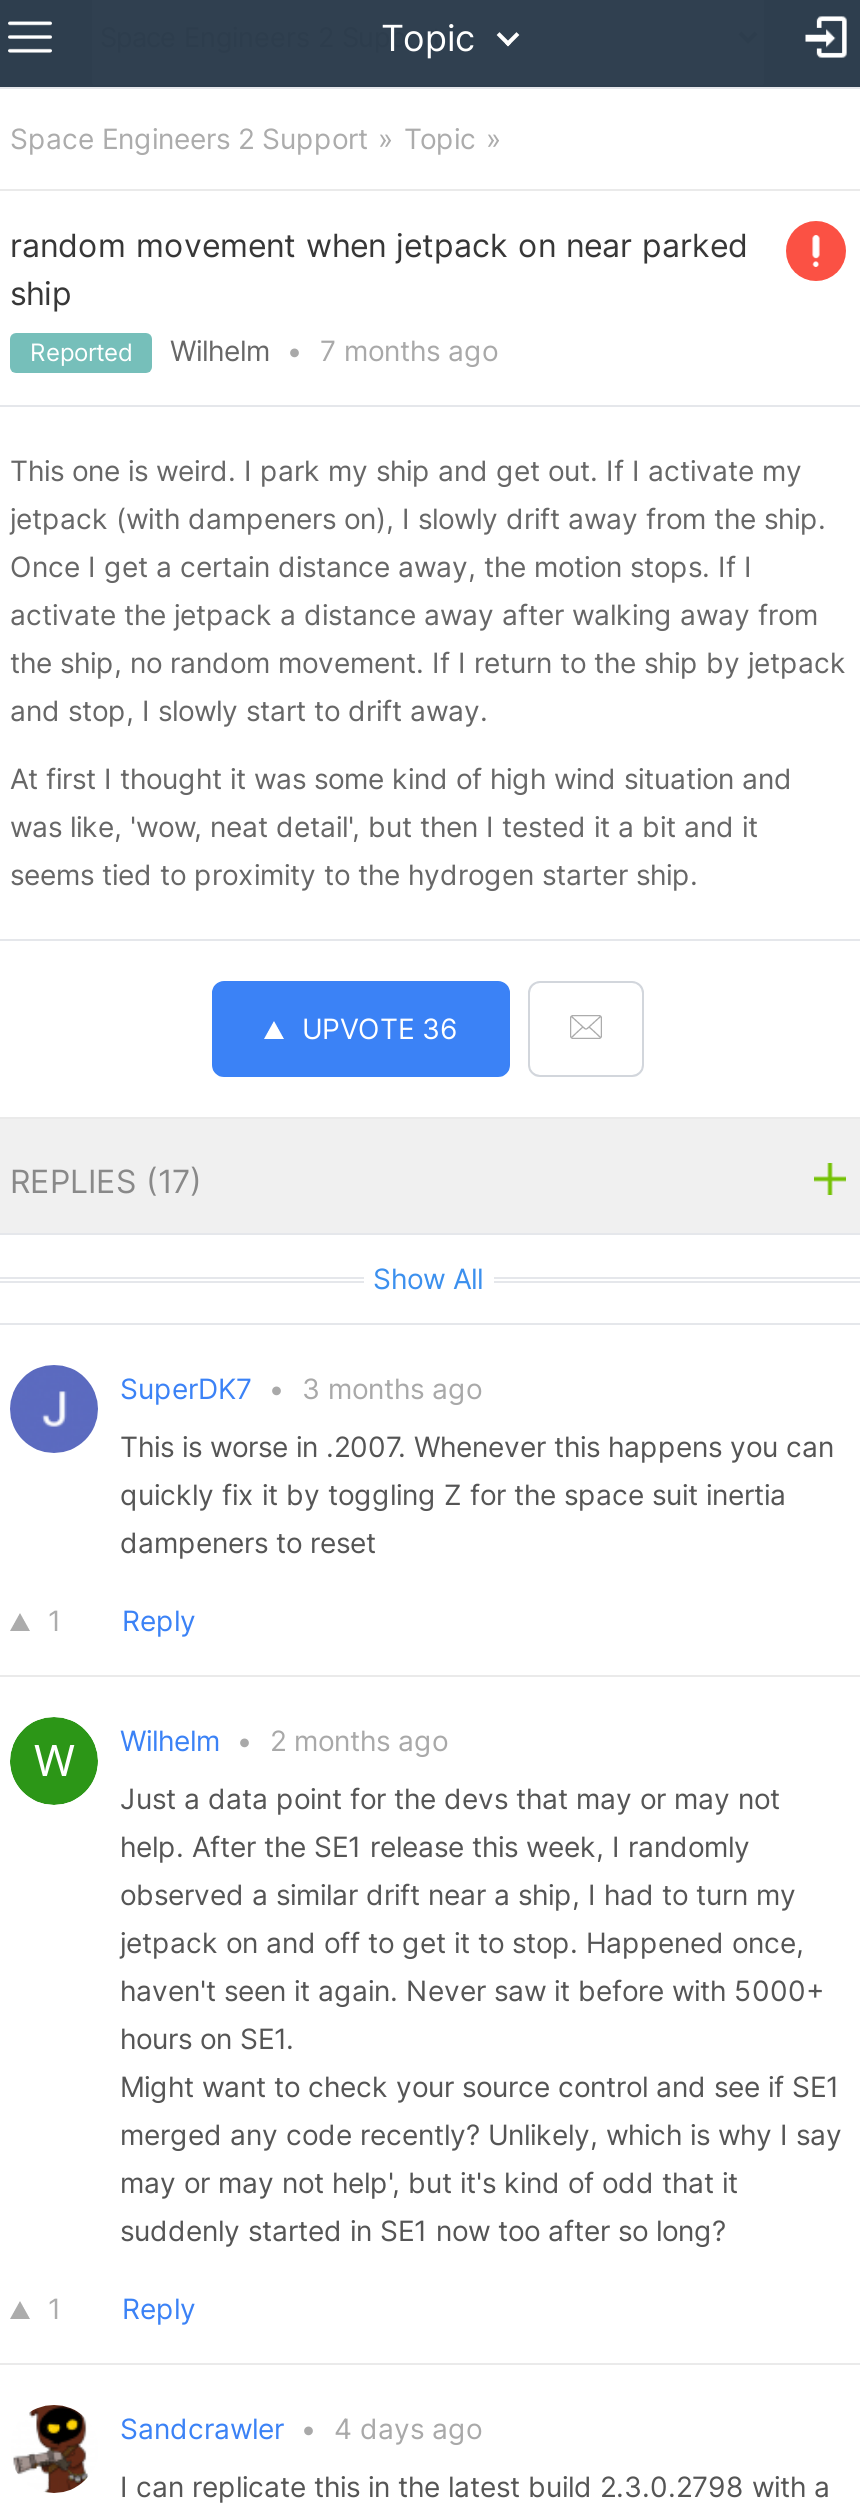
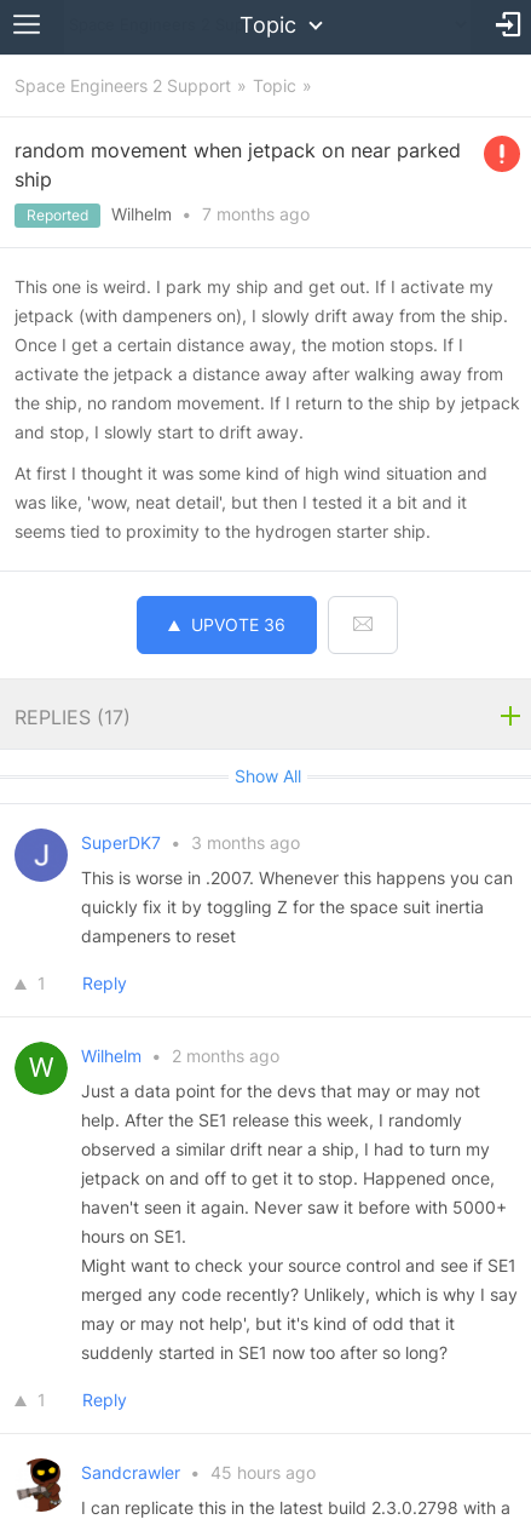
- Sandcrawler • 4 days ago
+ Sandcrawler • 45 hours ago
